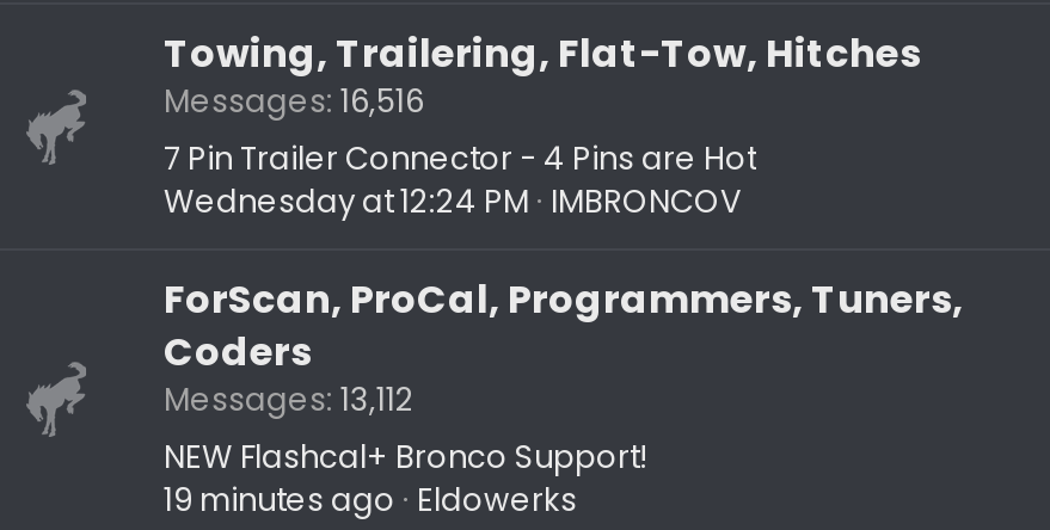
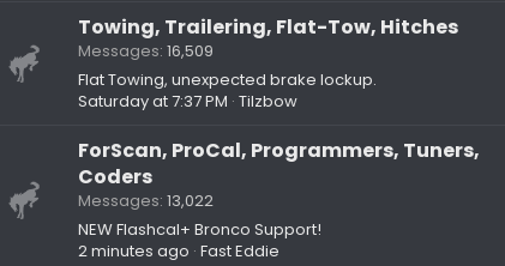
- Messages 16,516
- 7 Pin Trailer Connector - 4 Pins are Hot
- Wednesday at 12:24 PM IMBRONCOV
+ Messages 16,509
+ Flat Towing, unexpected brake lockup.
+ Saturday at 7:37 PM Tilzbow

- Messages 13,112
+ Messages 13,022

- 19 minutes ago Eldowerks
+ 2 minutes ago Fast Eddie
